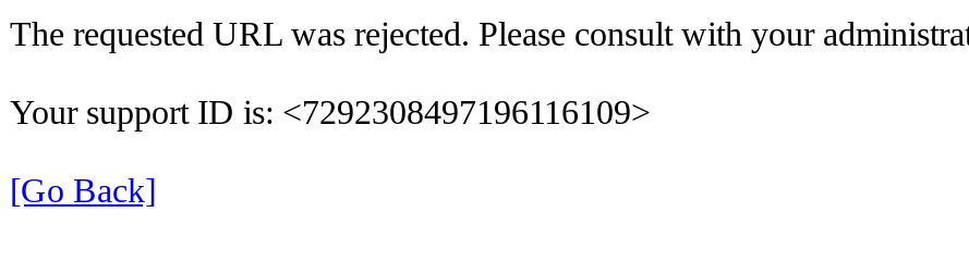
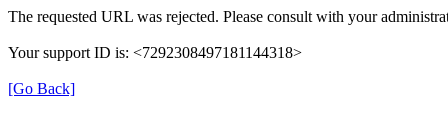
- Your support ID is: <7292308497196116109>
+ Your support ID is: <7292308497181144318>
